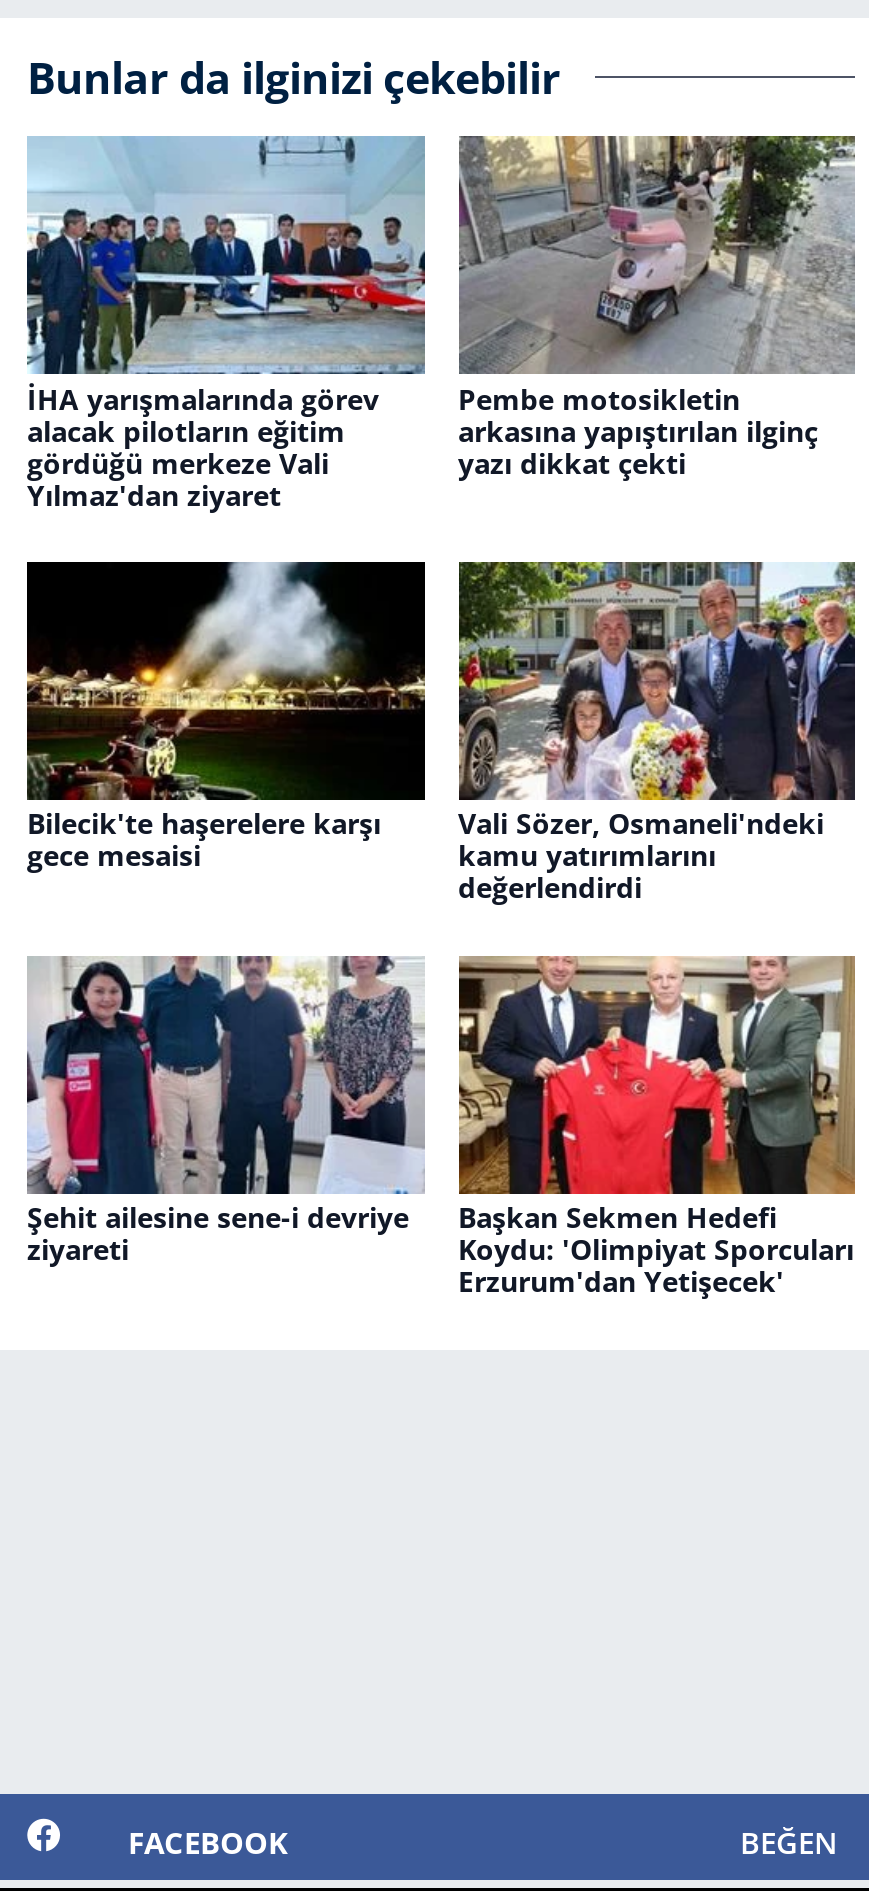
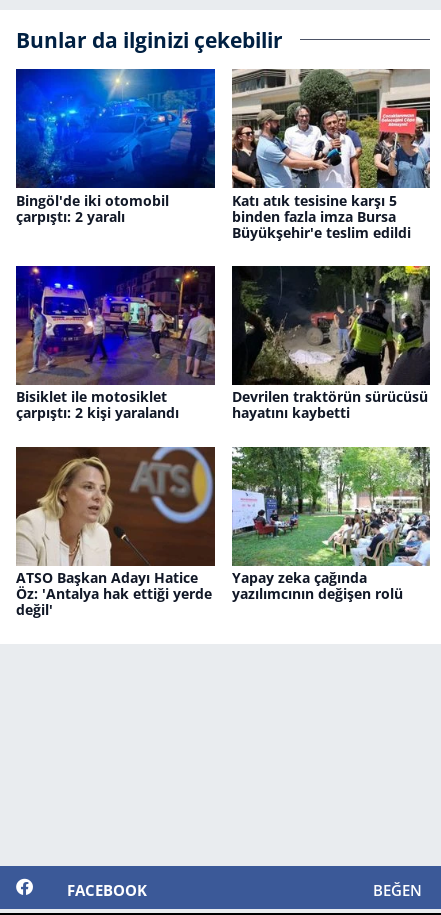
- [image]
- İHA yarışmalarında görev
- alacak pilotların eğitim
- gördüğü merkeze Vali
- Yılmaz'dan ziyaret
+ [image]
+ Bingöl'de iki otomobil
+ çarpıştı: 2 yaralı

- [image]
- Pembe motosikletin
- arkasına yapıştırılan ilginç
- yazı dikkat çekti
+ [image]
+ Katı atık tesisine karşı 5
+ binden fazla imza Bursa
+ Büyükşehir'e teslim edildi

- [image]
- Bilecik'te haşerelere karşı
- gece mesaisi
+ [image]
+ Bisiklet ile motosiklet
+ çarpıştı: 2 kişi yaralandı

- [image]
- Vali Sözer, Osmaneli'ndeki
- kamu yatırımlarını
- değerlendirdi
+ [image]
+ Devrilen traktörün sürücüsü
+ hayatını kaybetti

- [image]
- Şehit ailesine sene-i devriye
- ziyareti
+ [image]
+ ATSO Başkan Adayı Hatice
+ Öz: 'Antalya hak ettiği yerde
+ değil'

- [image]
- Başkan Sekmen Hedefi
- Koydu: 'Olimpiyat Sporcuları
- Erzurum'dan Yetişecek'
+ [image]
+ Yapay zeka çağında
+ yazılımcının değişen rolü
